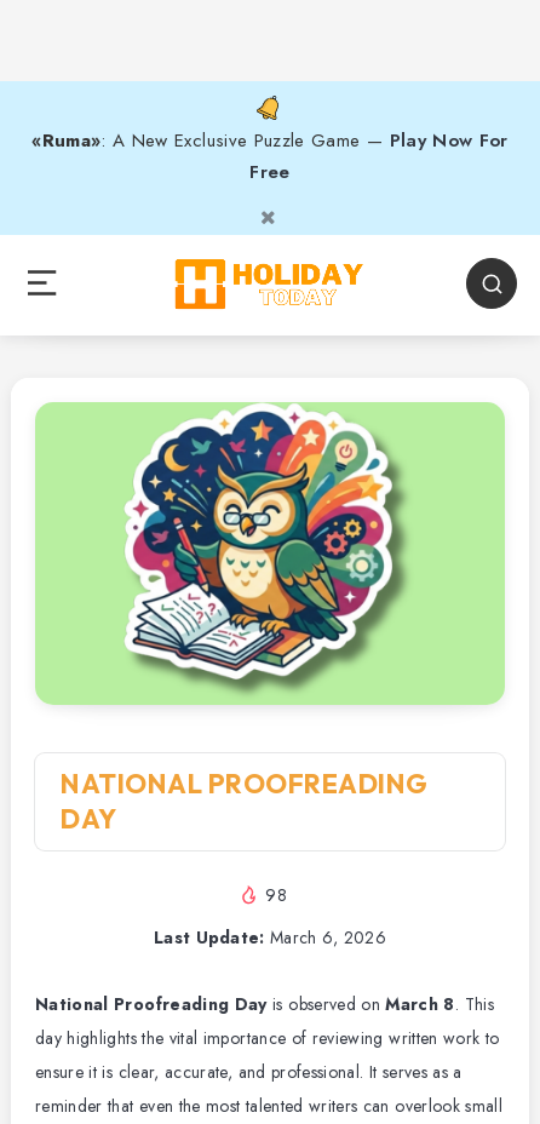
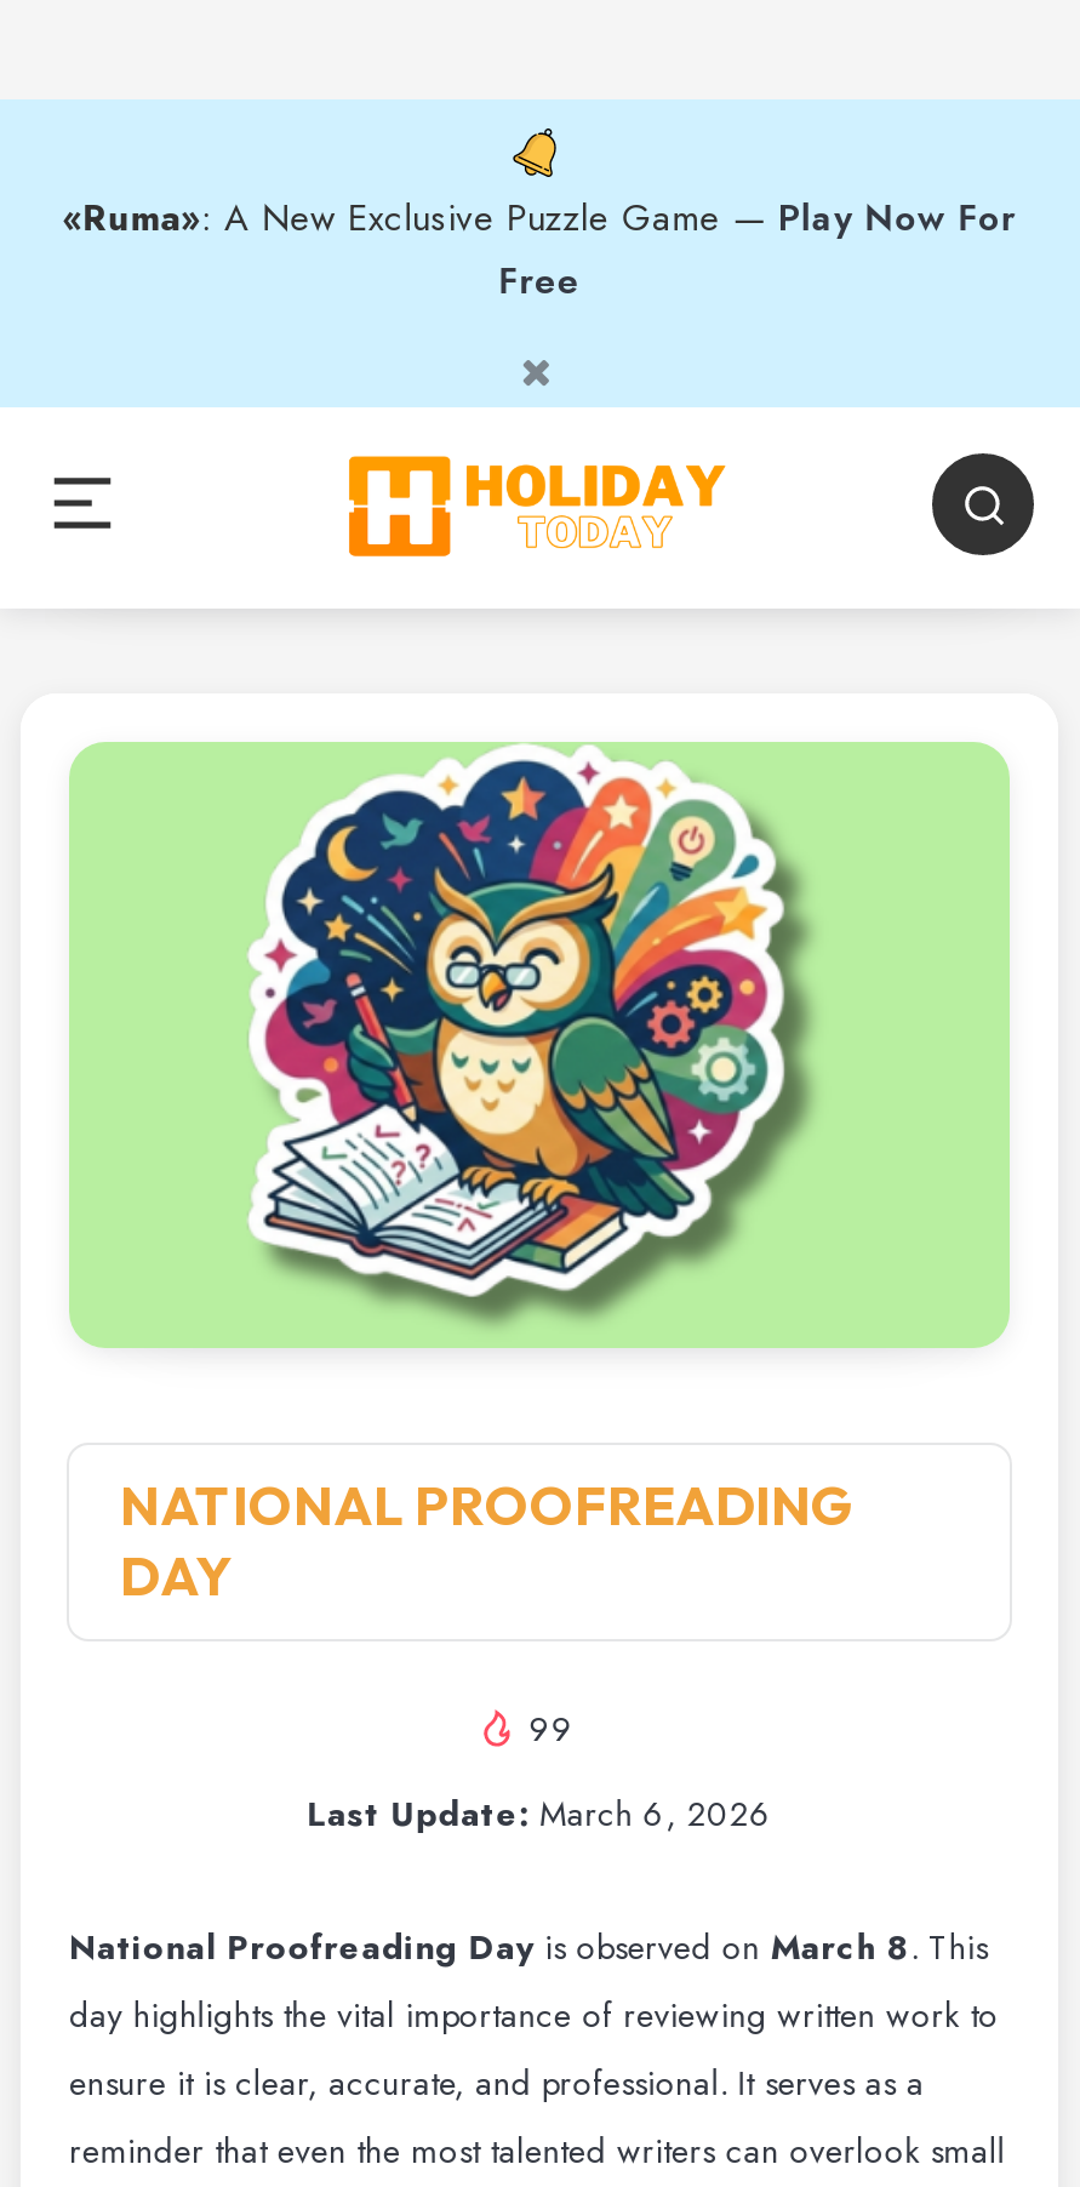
- 98
+ 99
